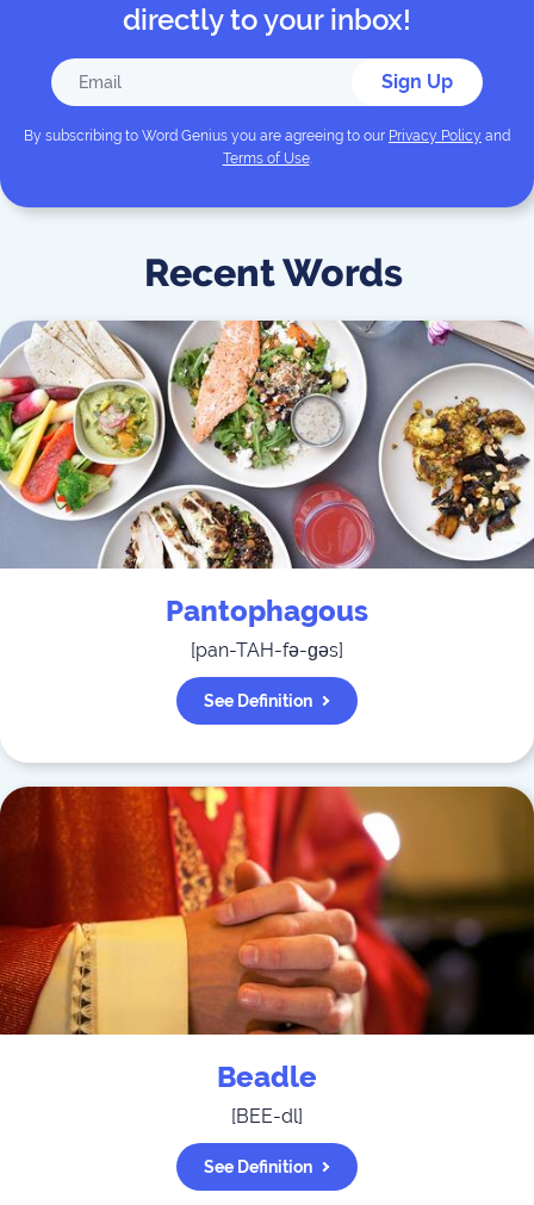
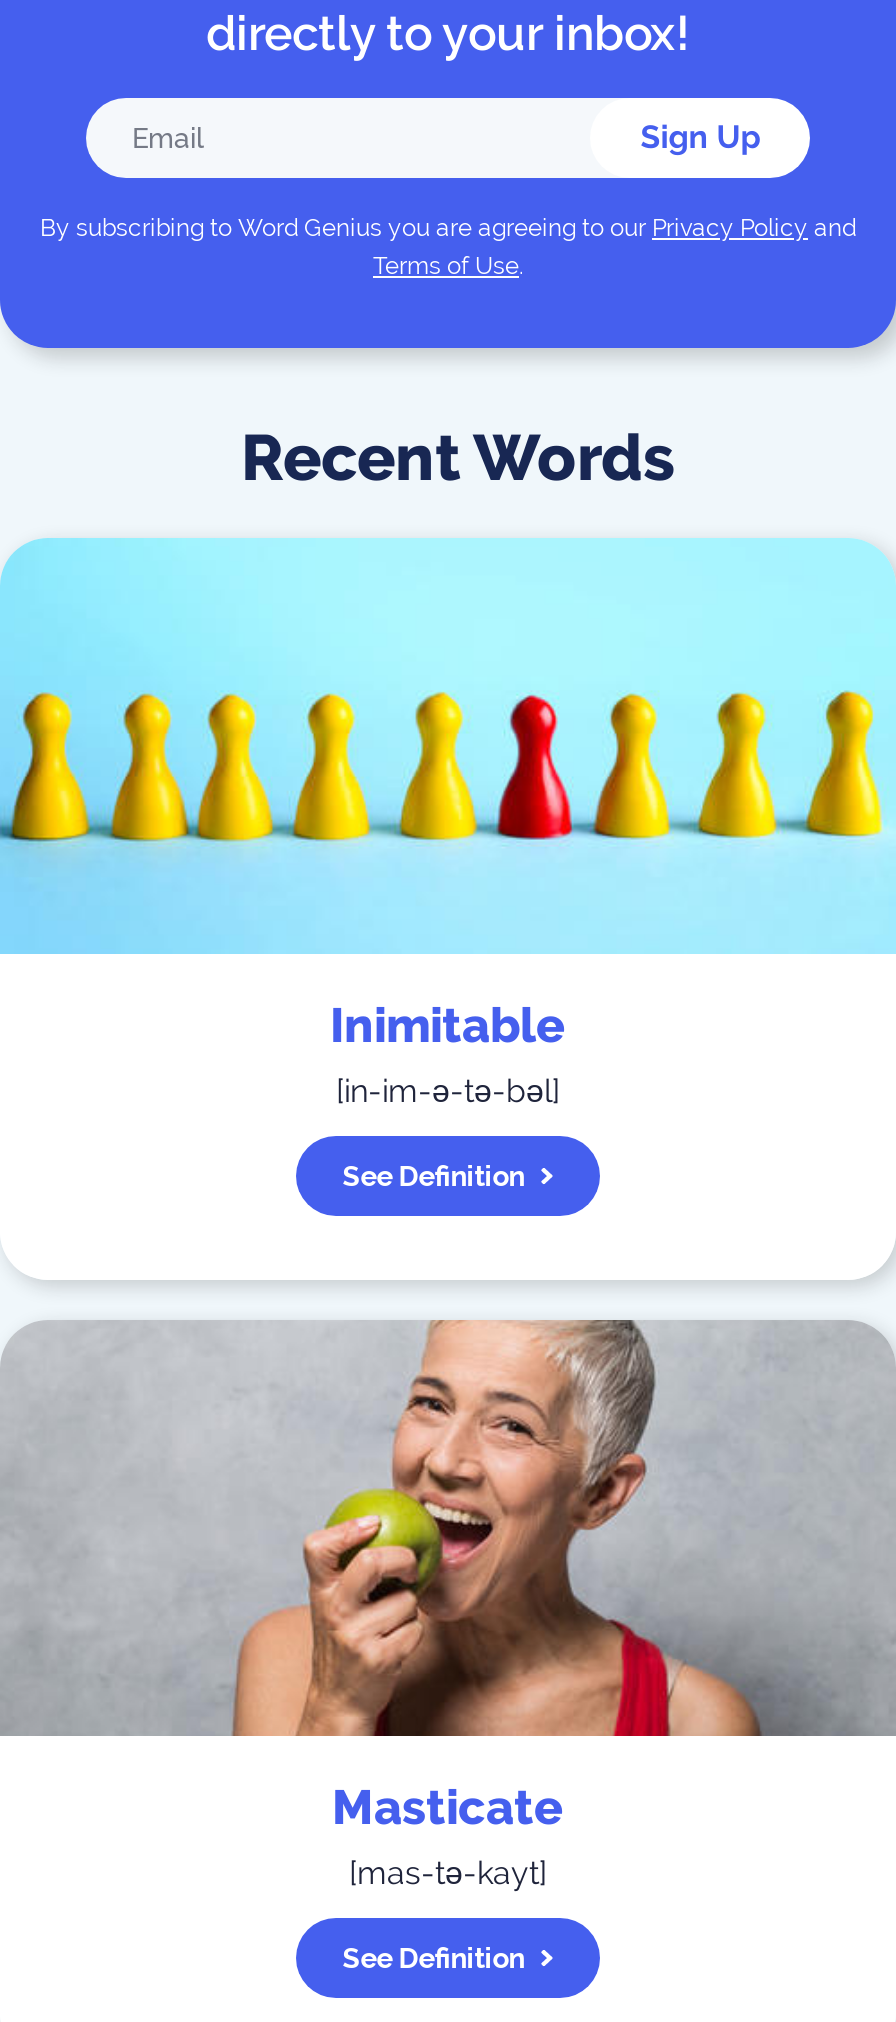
- [image]
- Pantophagous
- [pan-TAH-fə-ɡəs]
+ [image]
+ Inimitable
+ [in-im-ə-tə-bəl]

- [image]
- Beadle
- [BEE-dl]
+ [image]
+ Masticate
+ [mas-tə-kayt]
